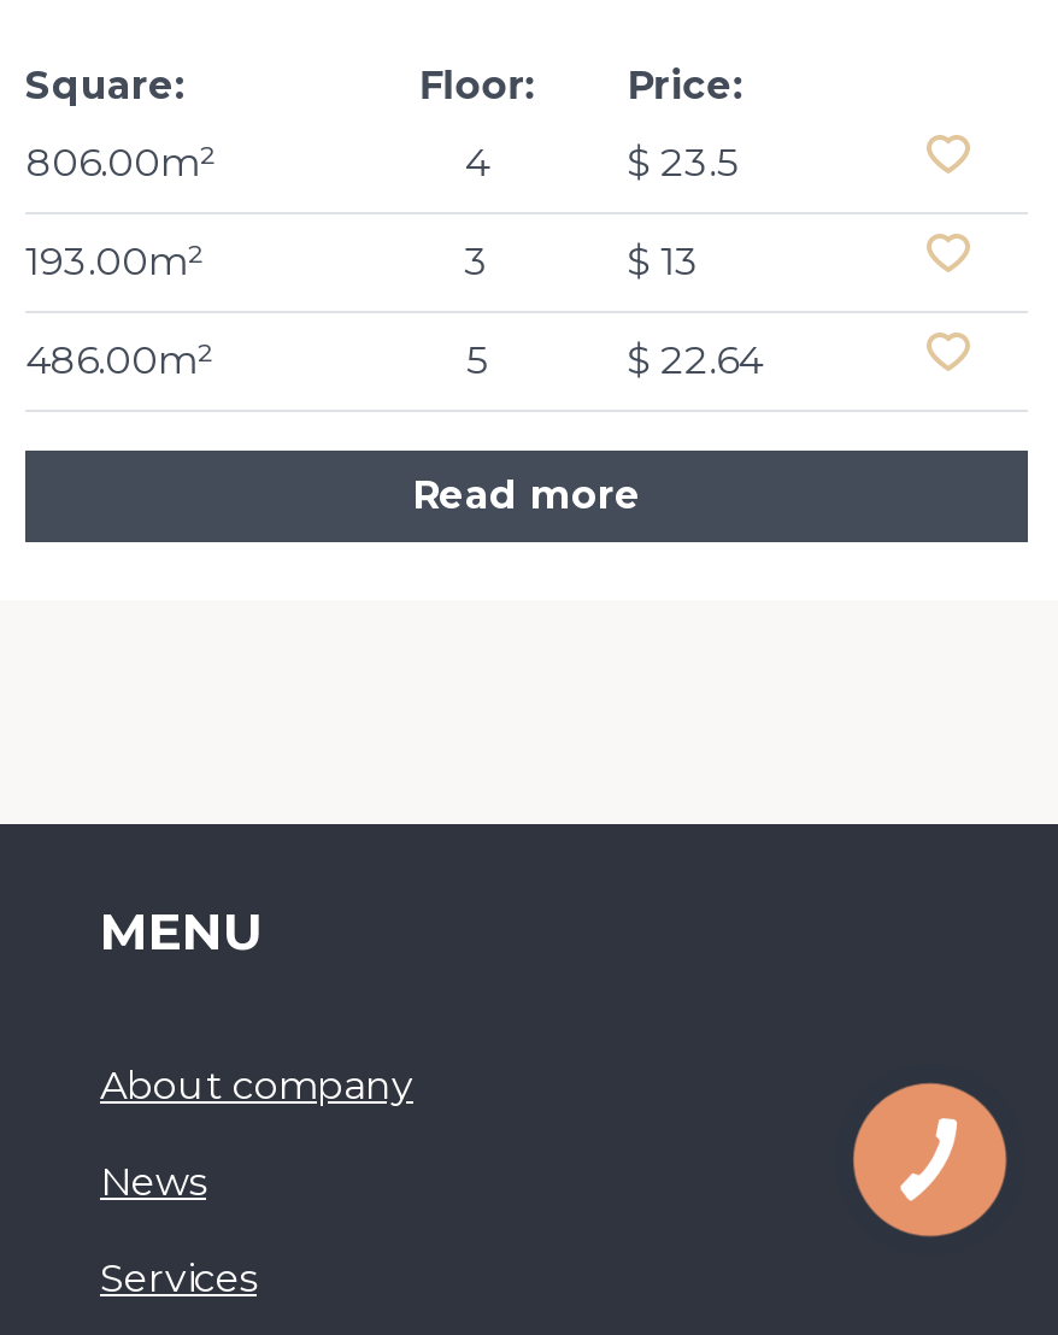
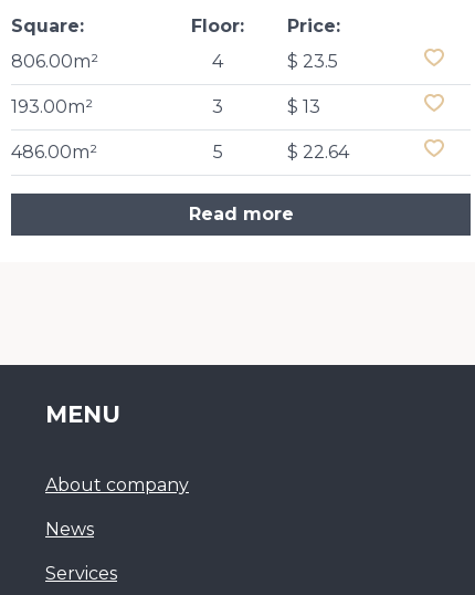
- [image]
